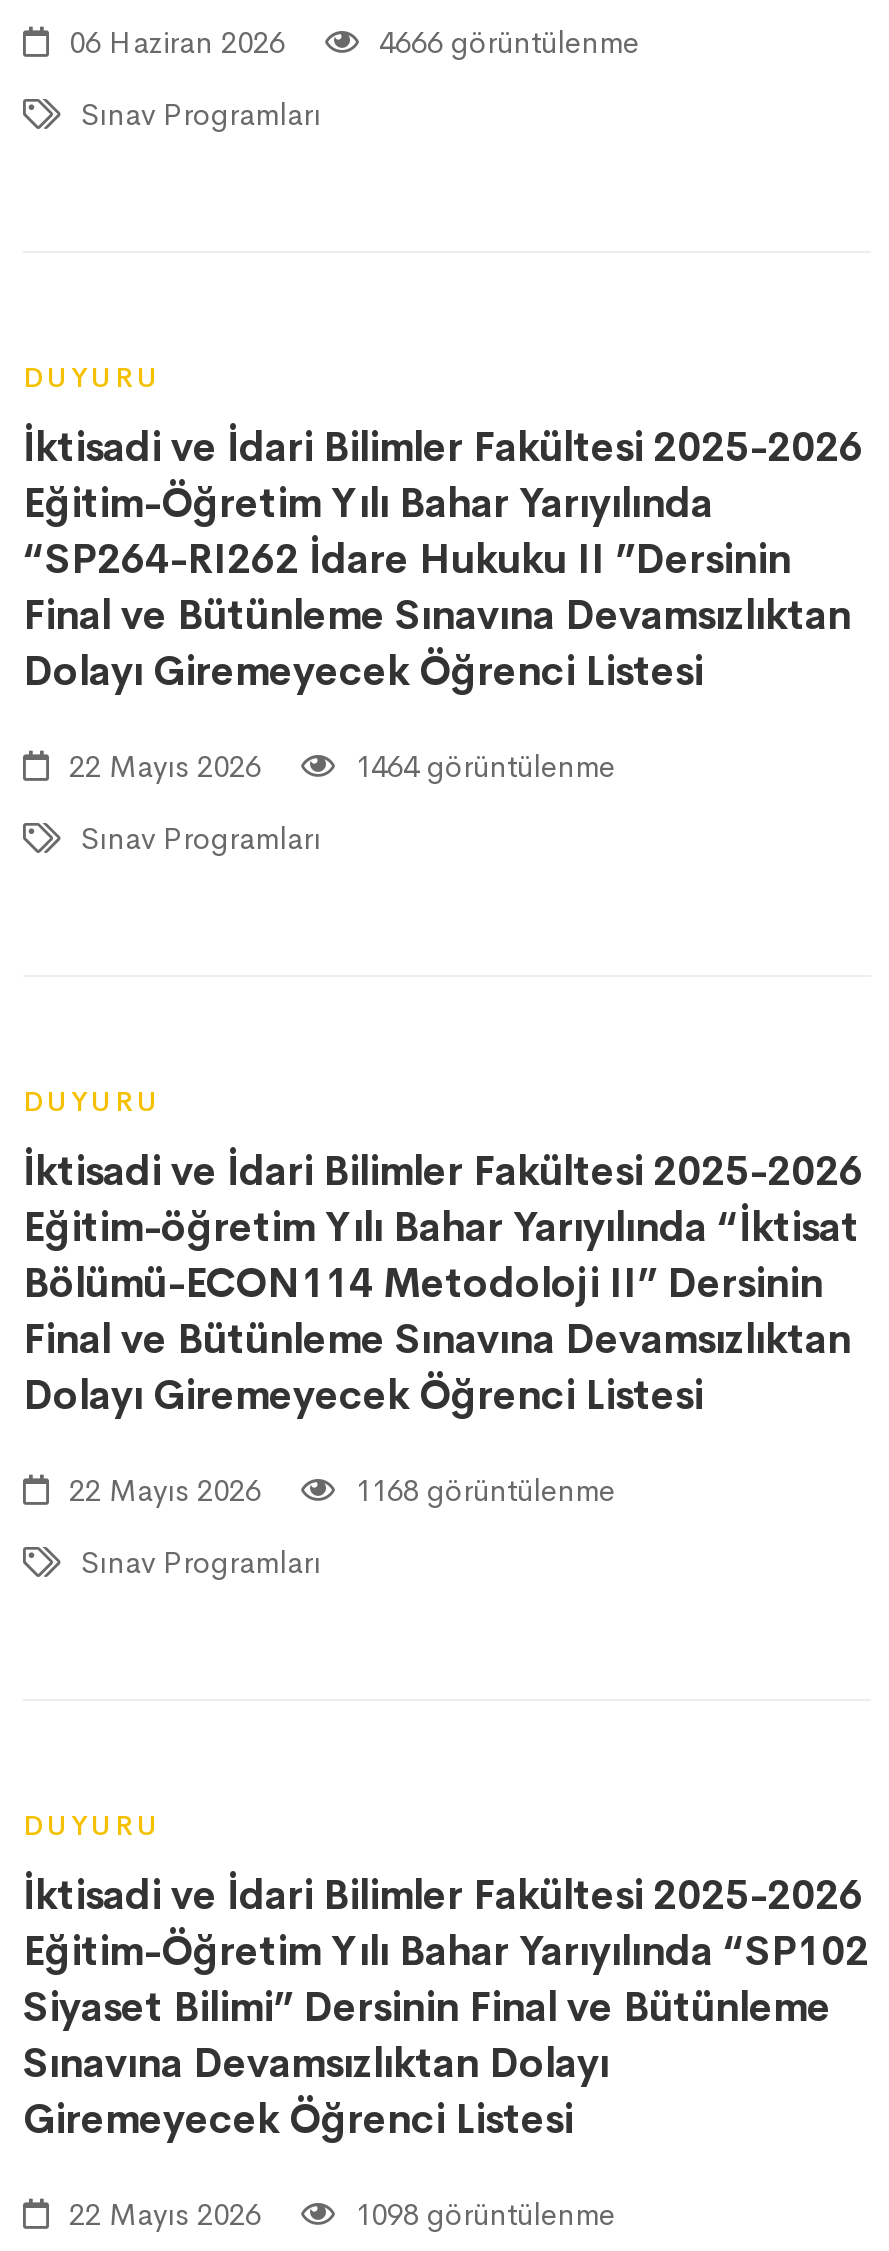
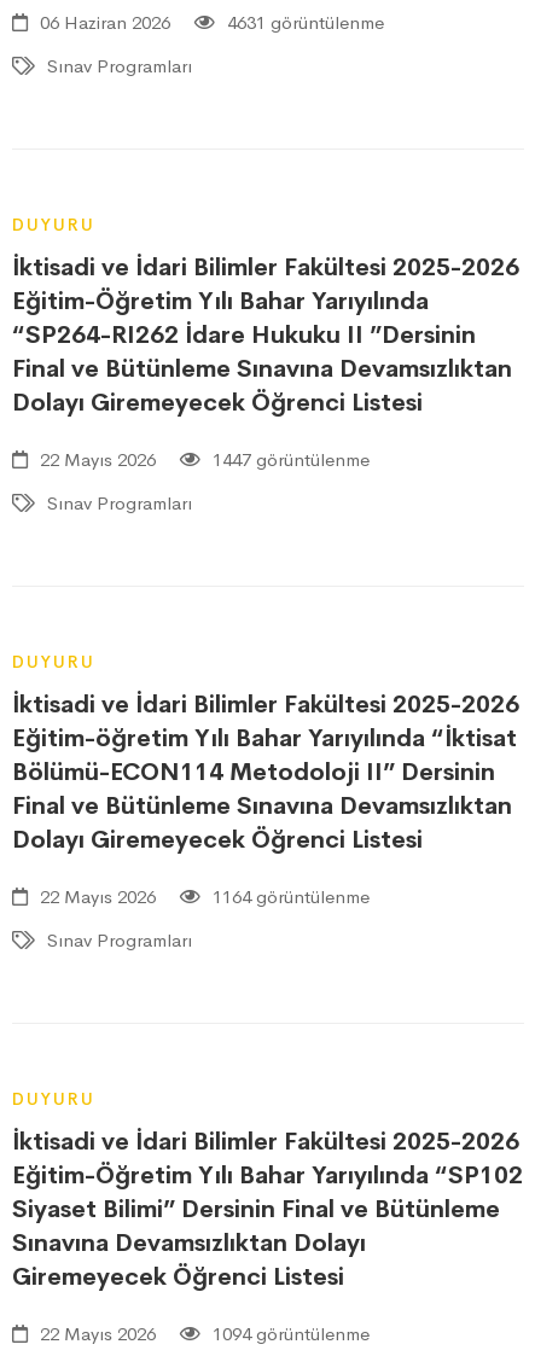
- 4666 görüntülenme
+ 4631 görüntülenme

- 1464 görüntülenme
+ 1447 görüntülenme

- 1168 görüntülenme
+ 1164 görüntülenme

- 1098 görüntülenme
+ 1094 görüntülenme
